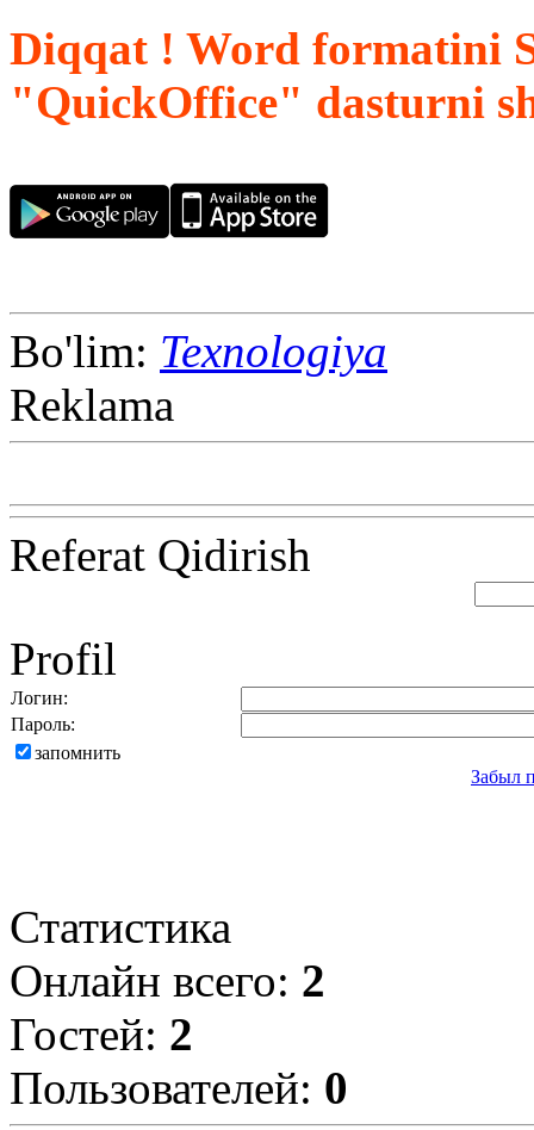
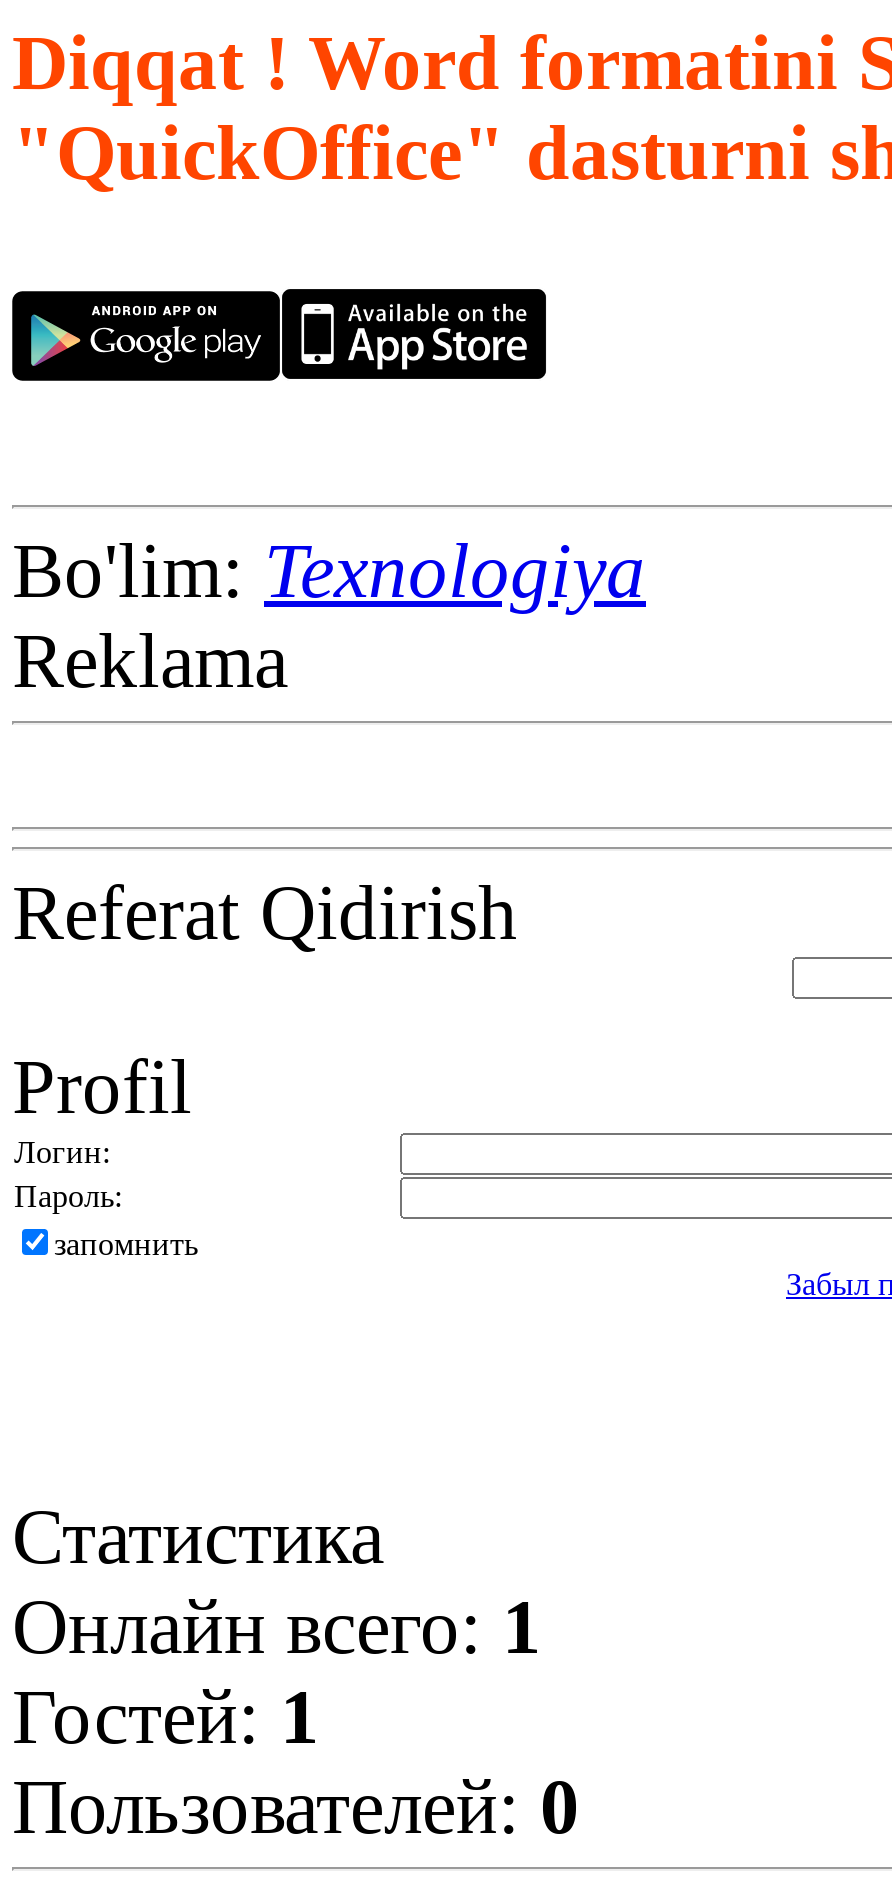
- Онлайн всего: 2
+ Онлайн всего: 1

- Гостей: 2
+ Гостей: 1
